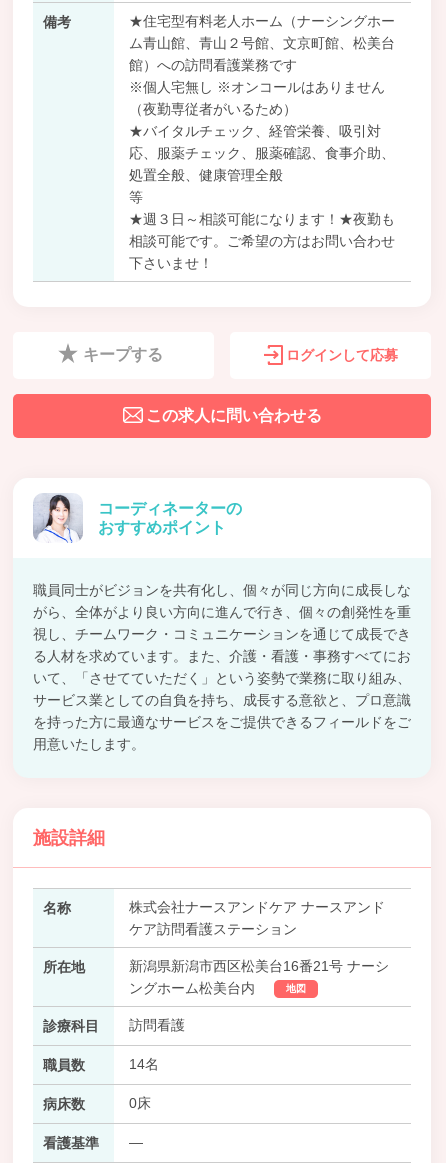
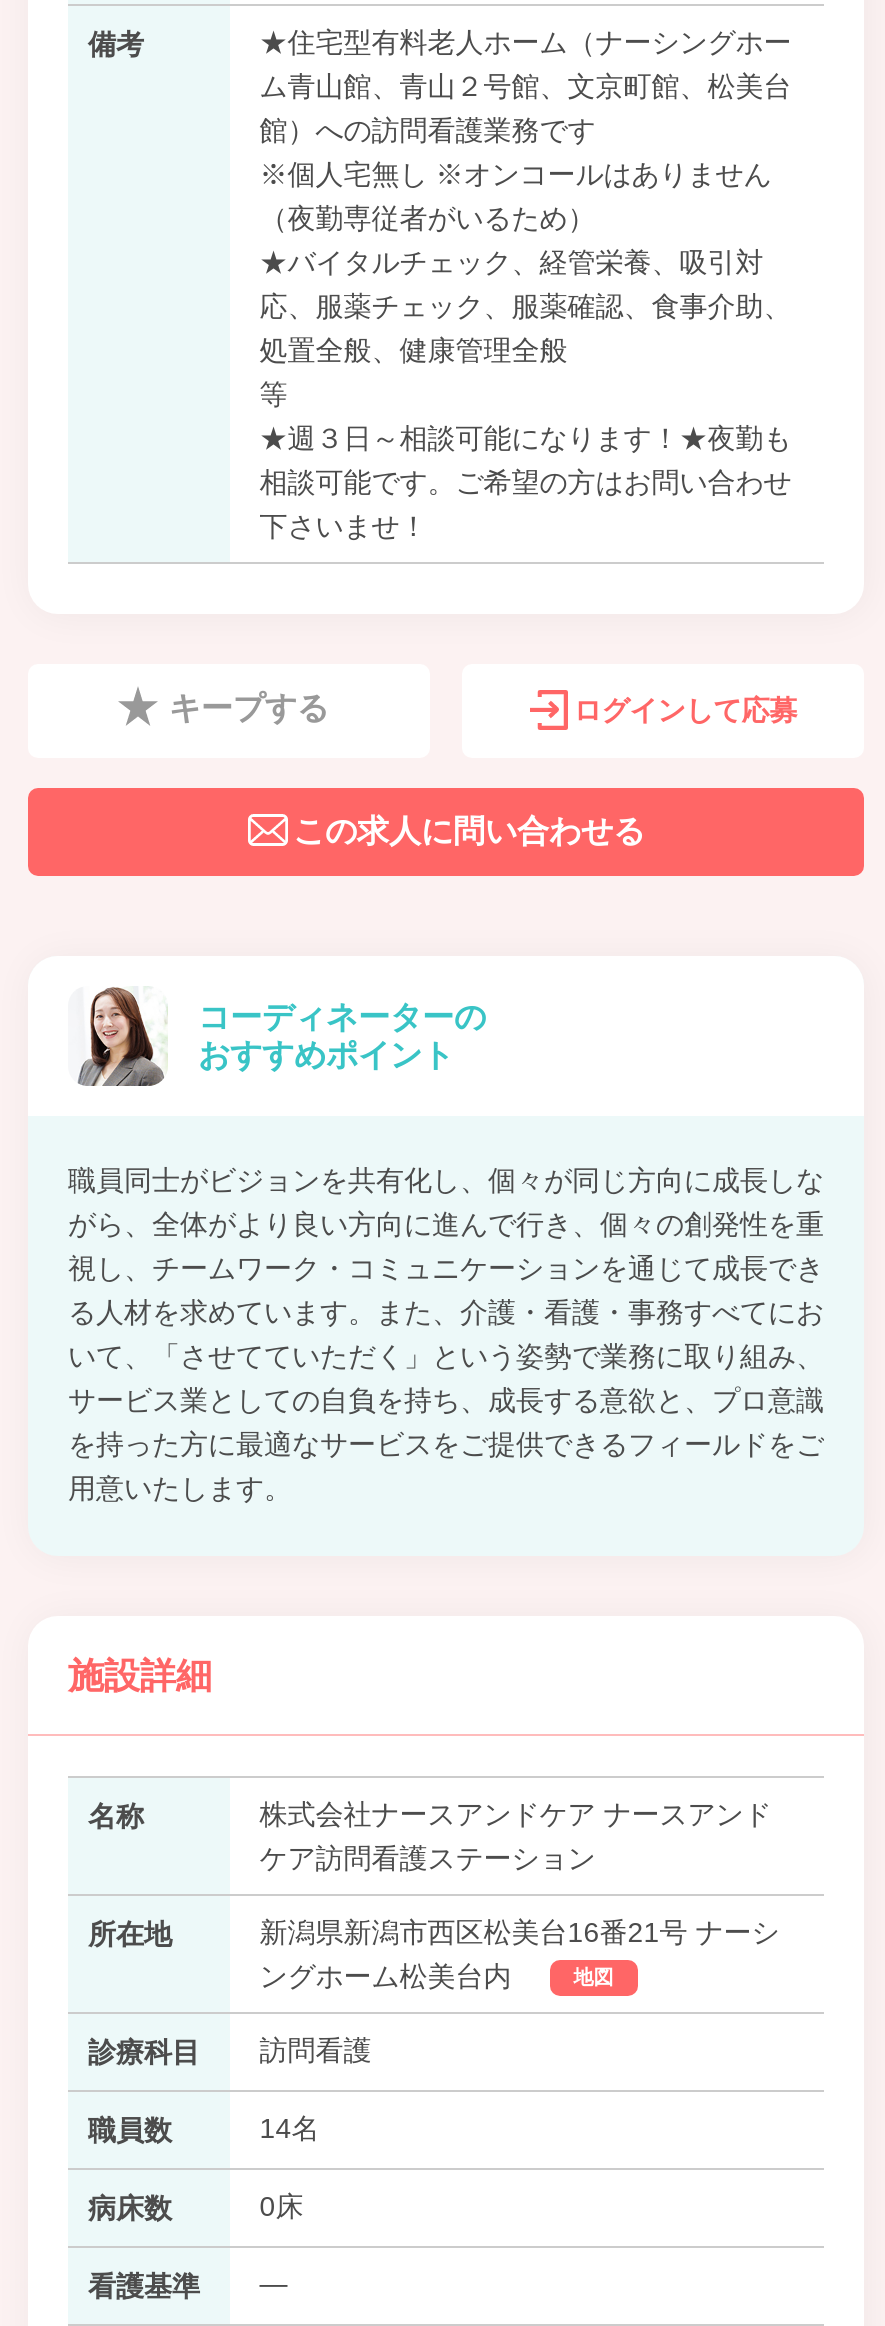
- [image]
+ [image]
